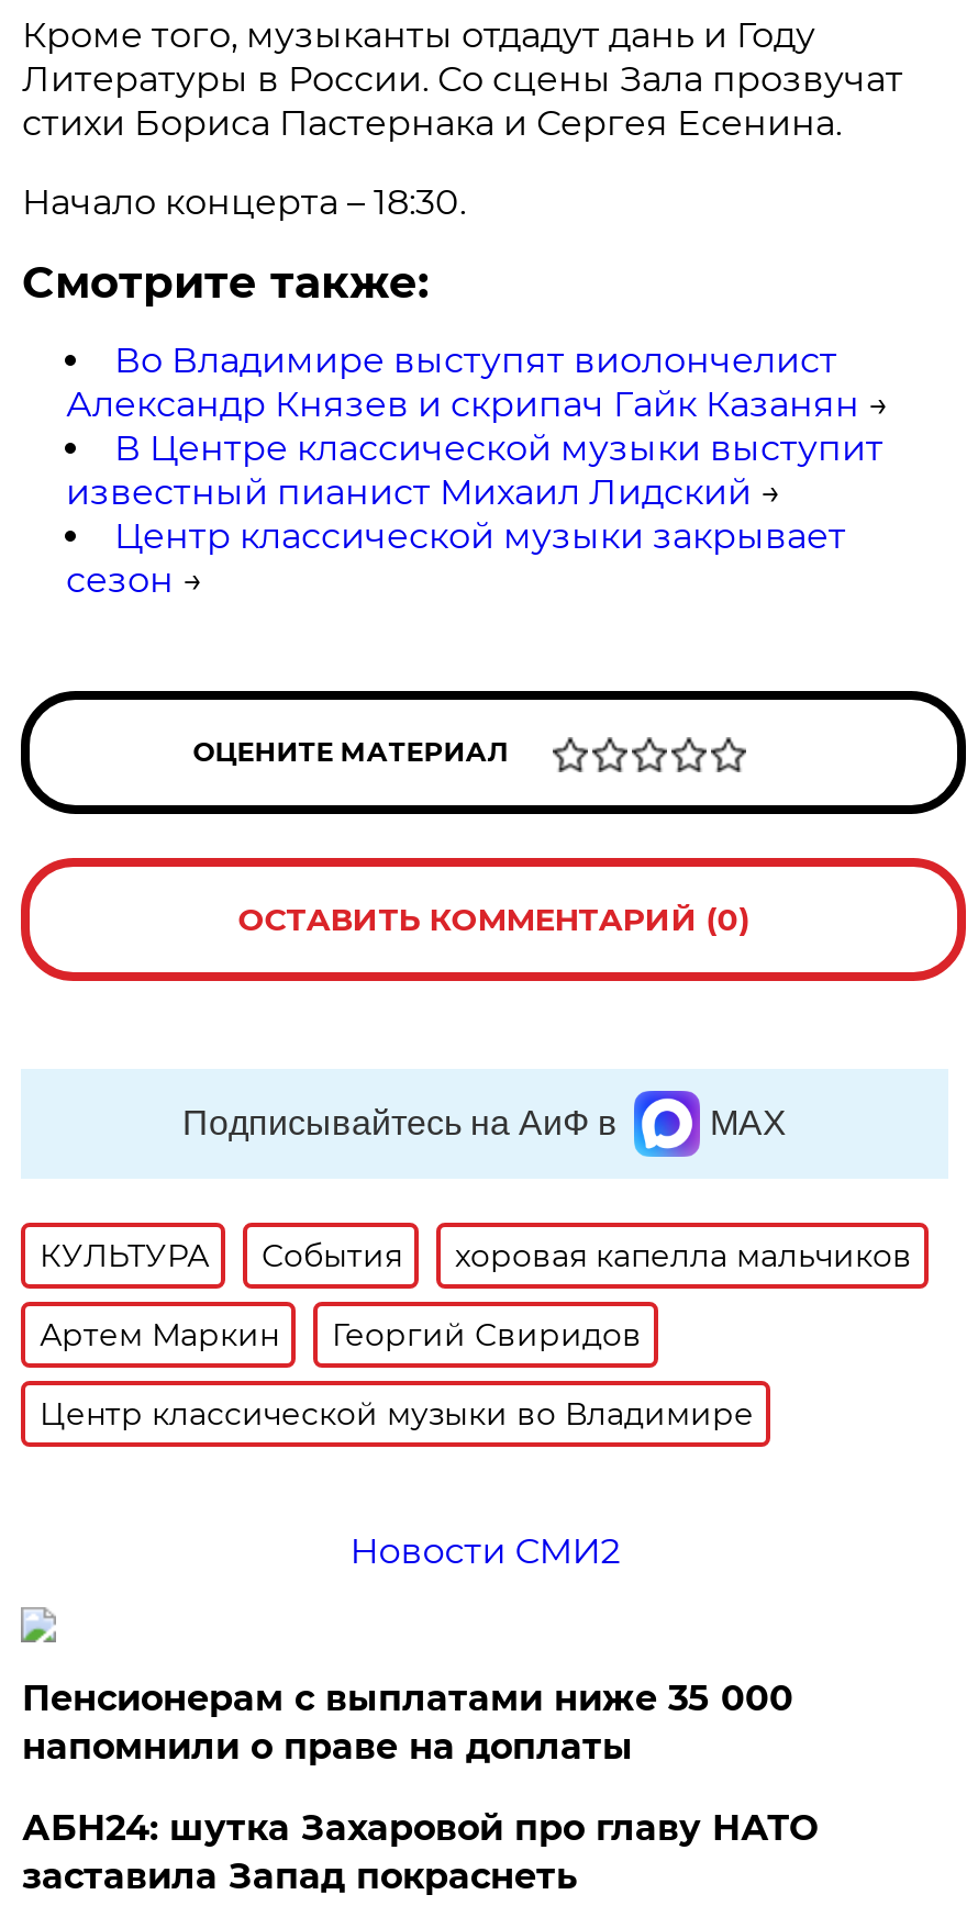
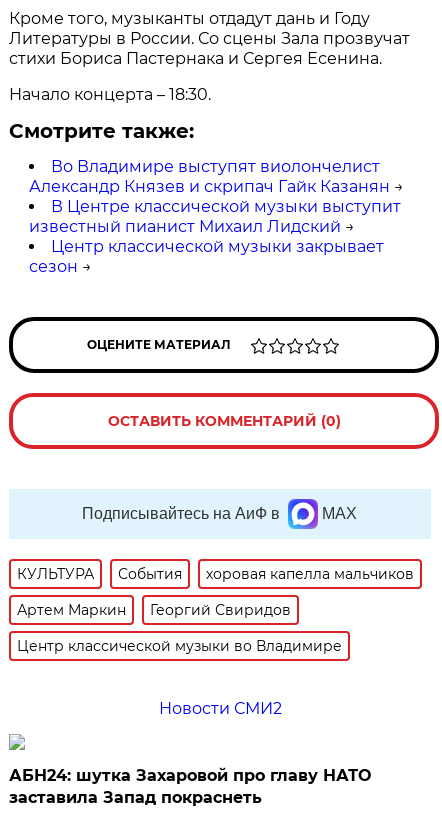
- Пенсионерам с выплатами ниже 35 000
- напомнили о праве на доплаты
